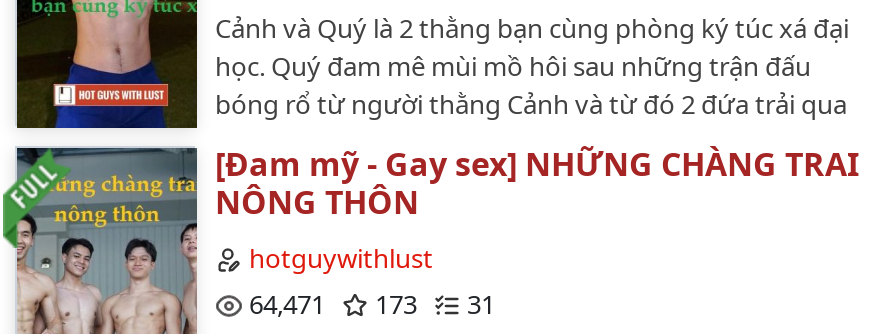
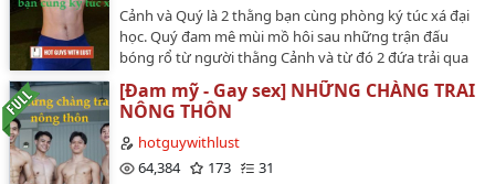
- 64,471 173 31
+ 64,384 173 31
